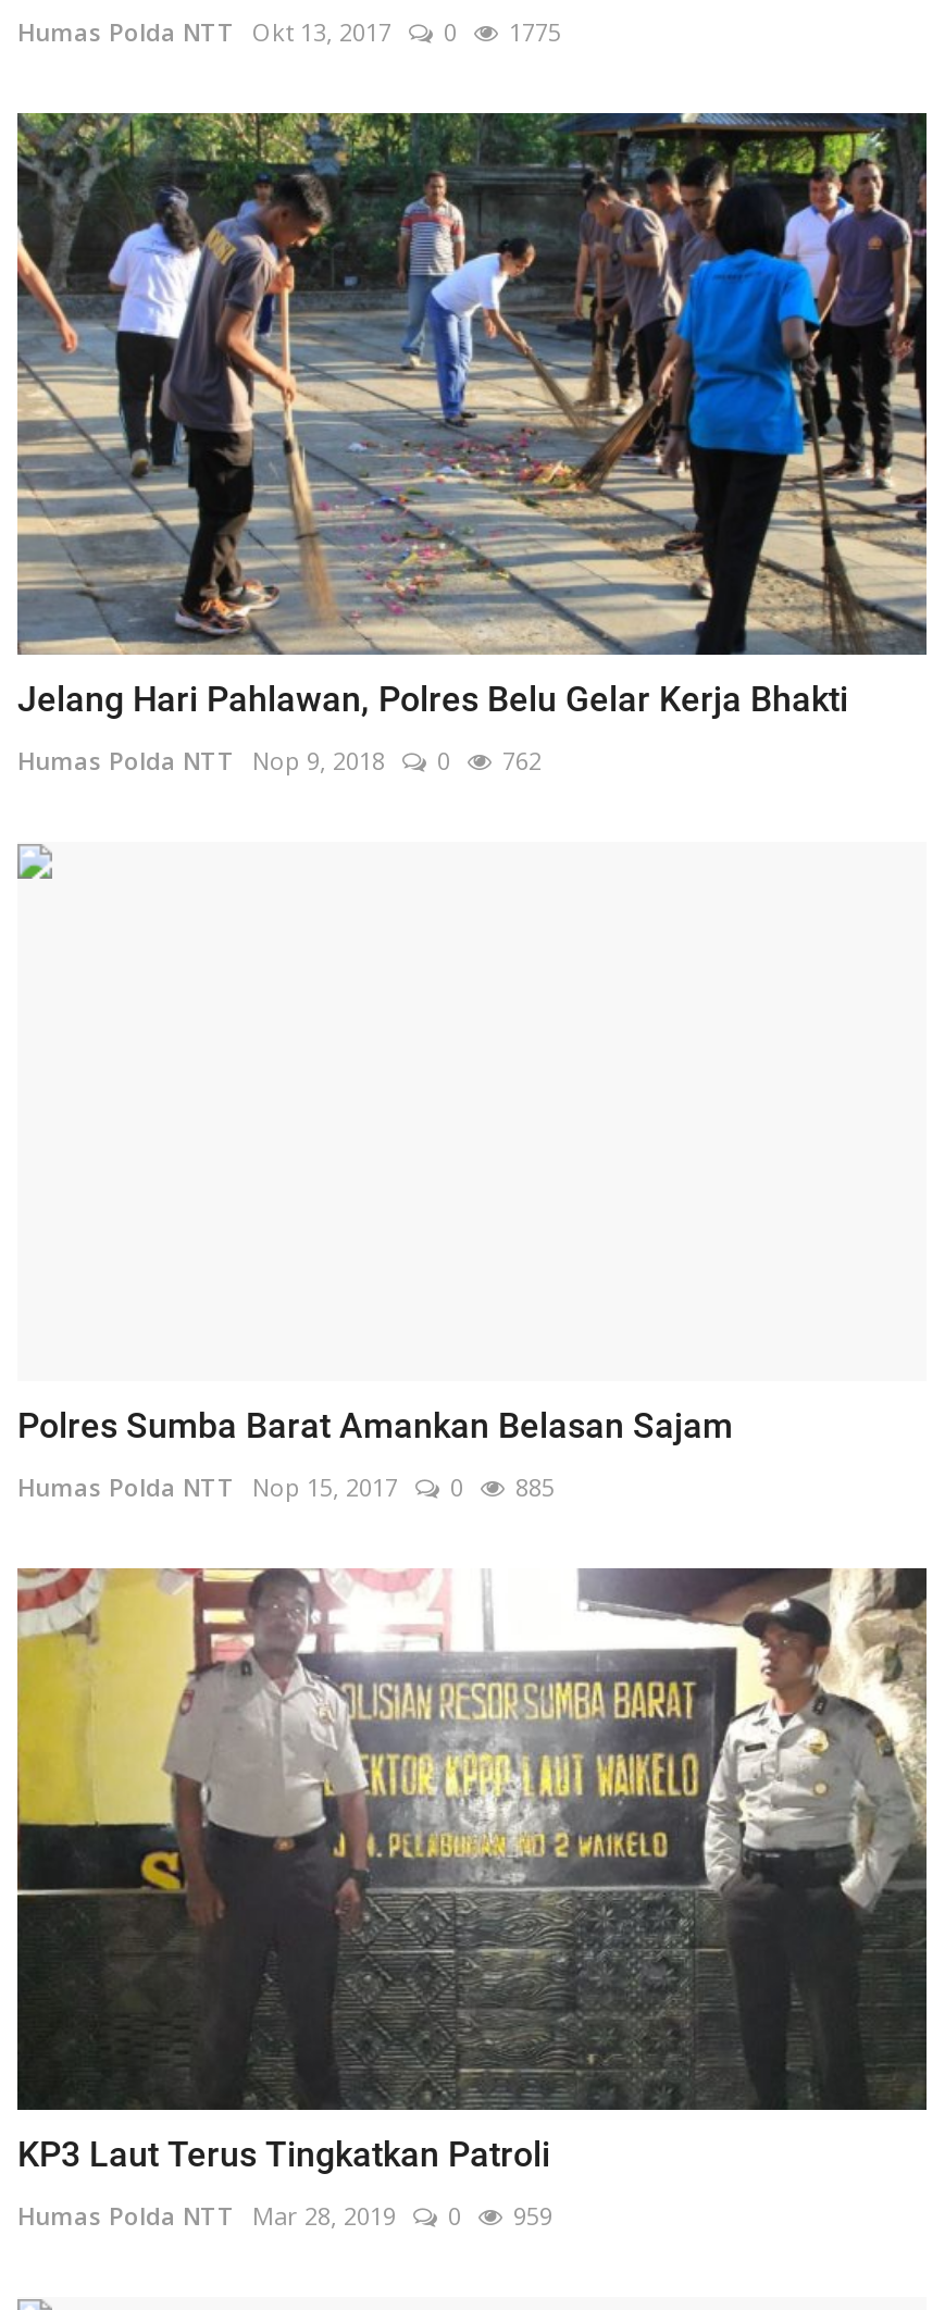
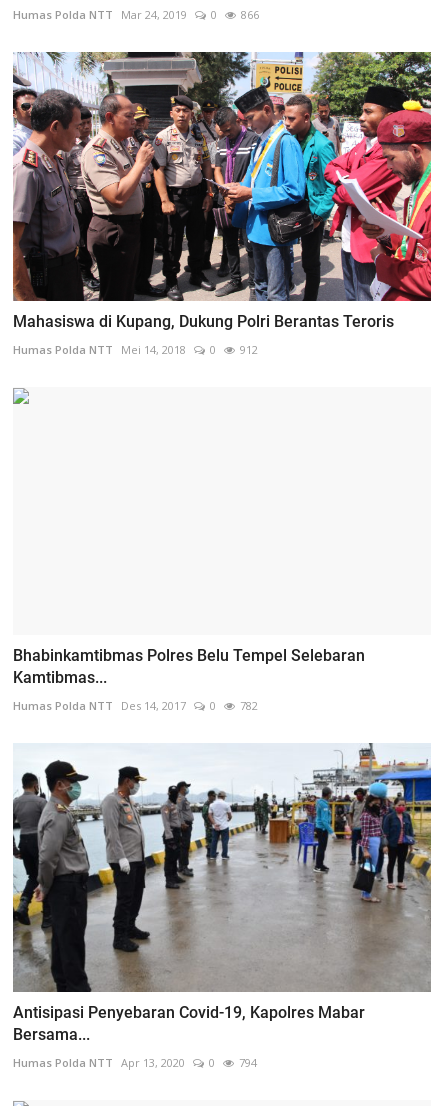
- Humas Polda NTT Okt 13, 2017
+ Humas Polda NTT Mar 24, 2019

- 1775
+ 866

- [image]
- Jelang Hari Pahlawan, Polres Belu Gelar Kerja Bhakti
+ [image]
+ Mahasiswa di Kupang, Dukung Polri Berantas Teroris

- Humas Polda NTT Nop 9, 2018
+ Humas Polda NTT Mei 14, 2018

- 762
+ 912

- Polres Sumba Barat Amankan Belasan Sajam
+ Bhabinkamtibmas Polres Belu Tempel Selebaran
+ Kamtibmas...

- Humas Polda NTT Nop 15, 2017
+ Humas Polda NTT Des 14, 2017

- 885
+ 782

- [image]
- KP3 Laut Terus Tingkatkan Patroli
+ [image]
+ Antisipasi Penyebaran Covid-19, Kapolres Mabar
+ Bersama...

- Humas Polda NTT Mar 28, 2019
+ Humas Polda NTT Apr 13, 2020

- 959
+ 794
